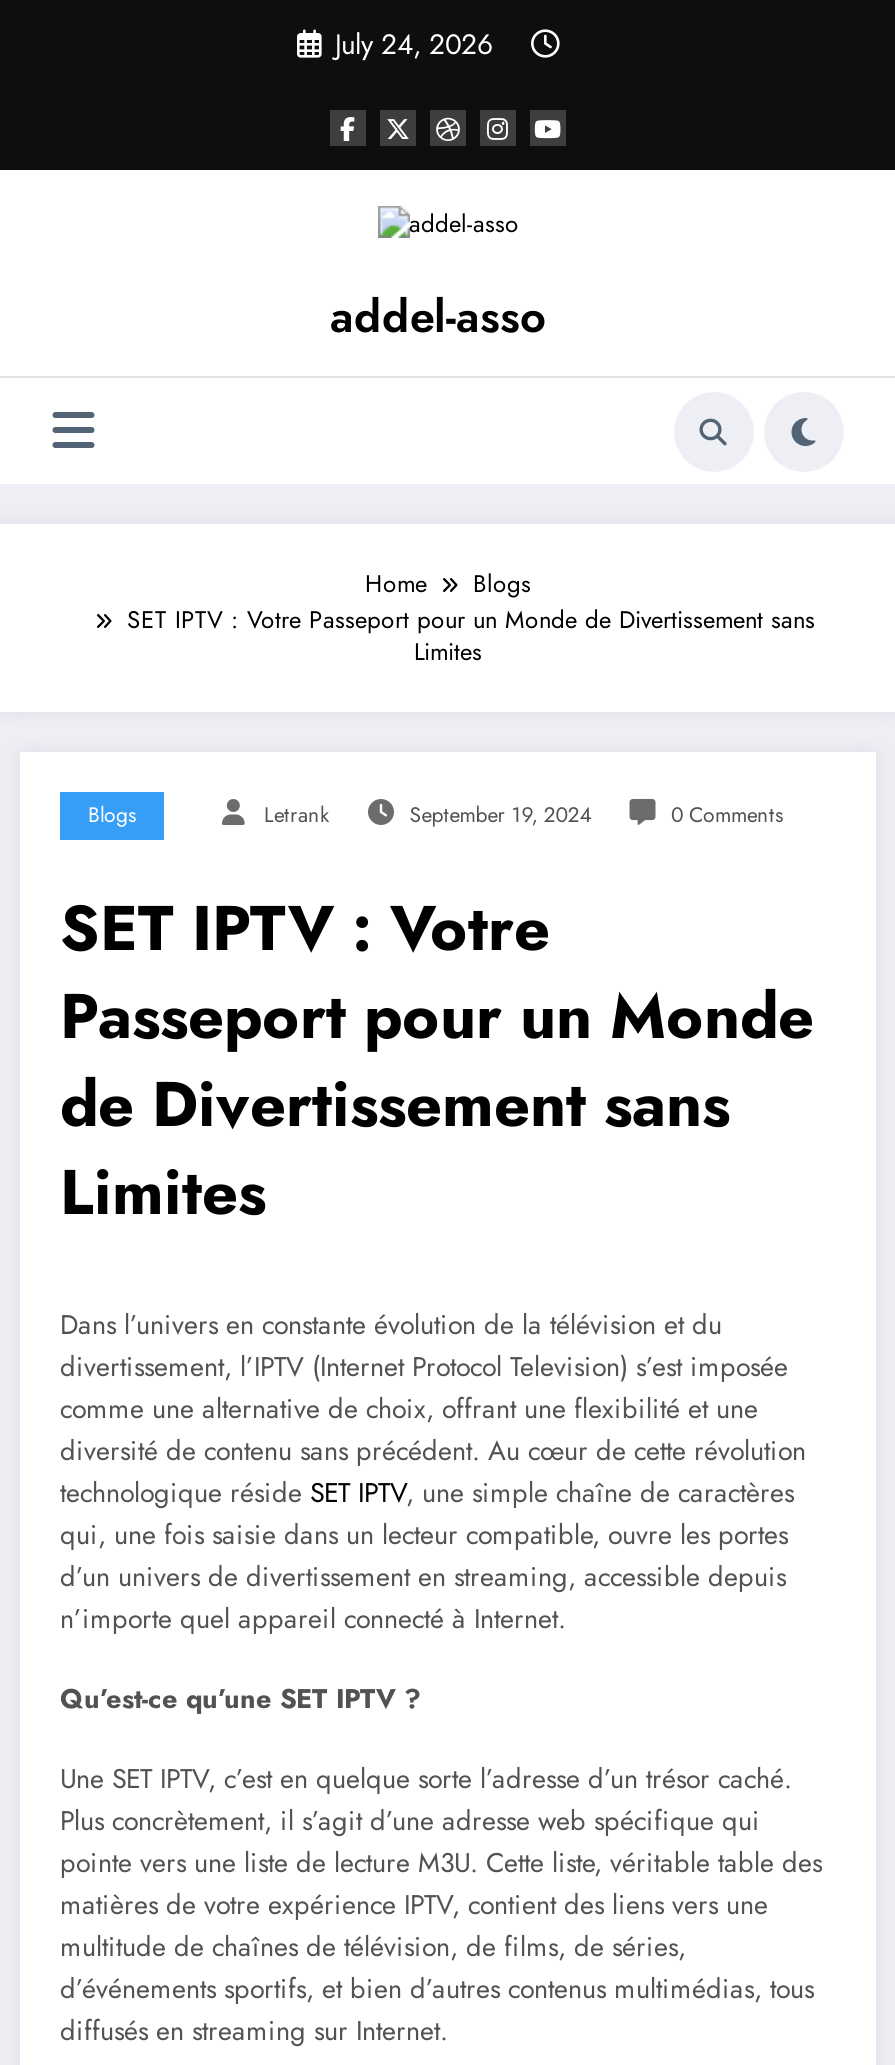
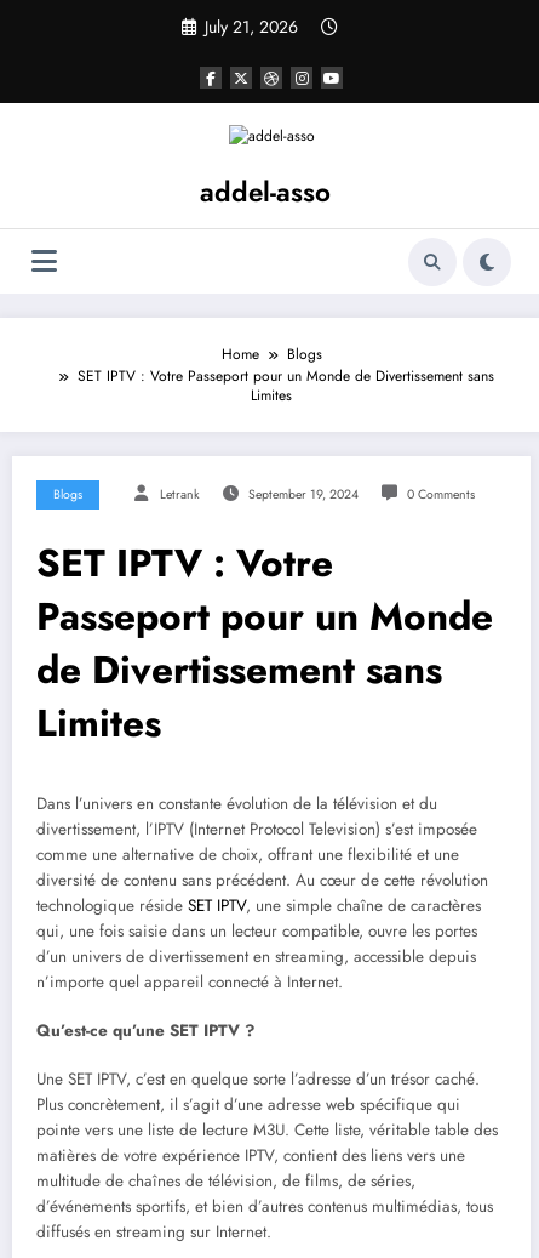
- July 24, 2026
+ July 21, 2026
